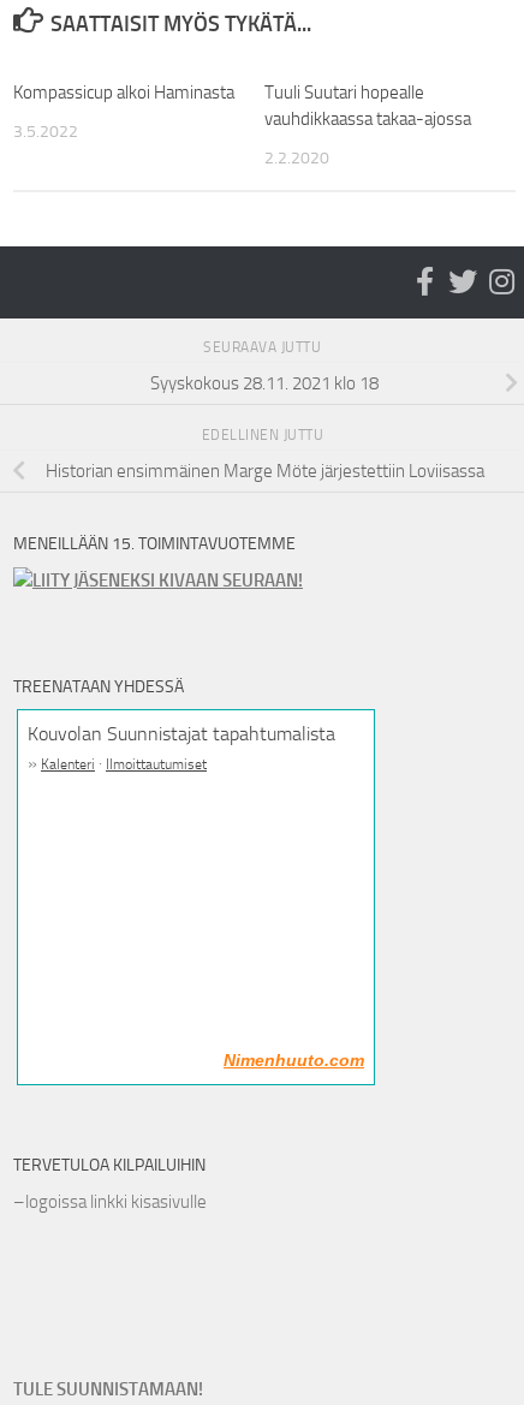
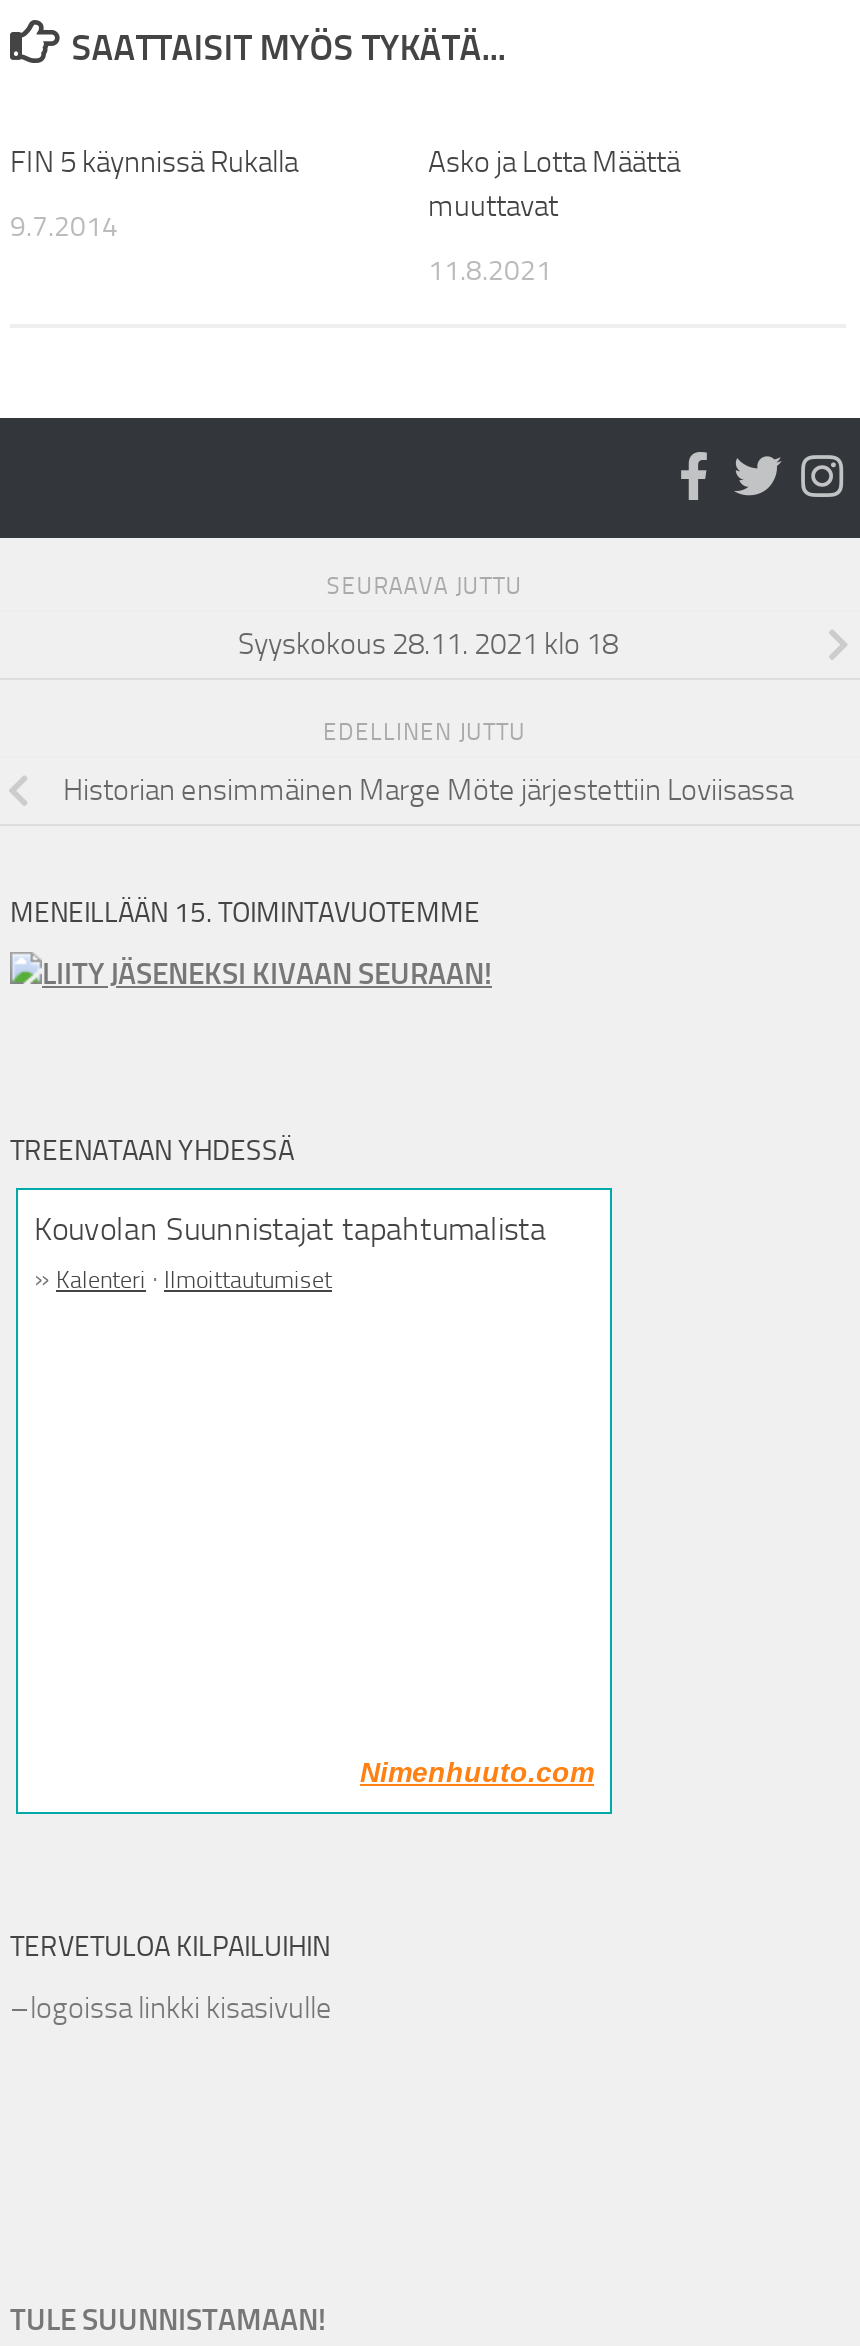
- Kompassicup alkoi Haminasta
+ FIN 5 käynnissä Rukalla

- Tuuli Suutari hopealle
- vauhdikkaassa takaa-ajossa
+ Asko ja Lotta Määttä
+ muuttavat

- 3.5.2022
+ 9.7.2014

- 2.2.2020
+ 11.8.2021
